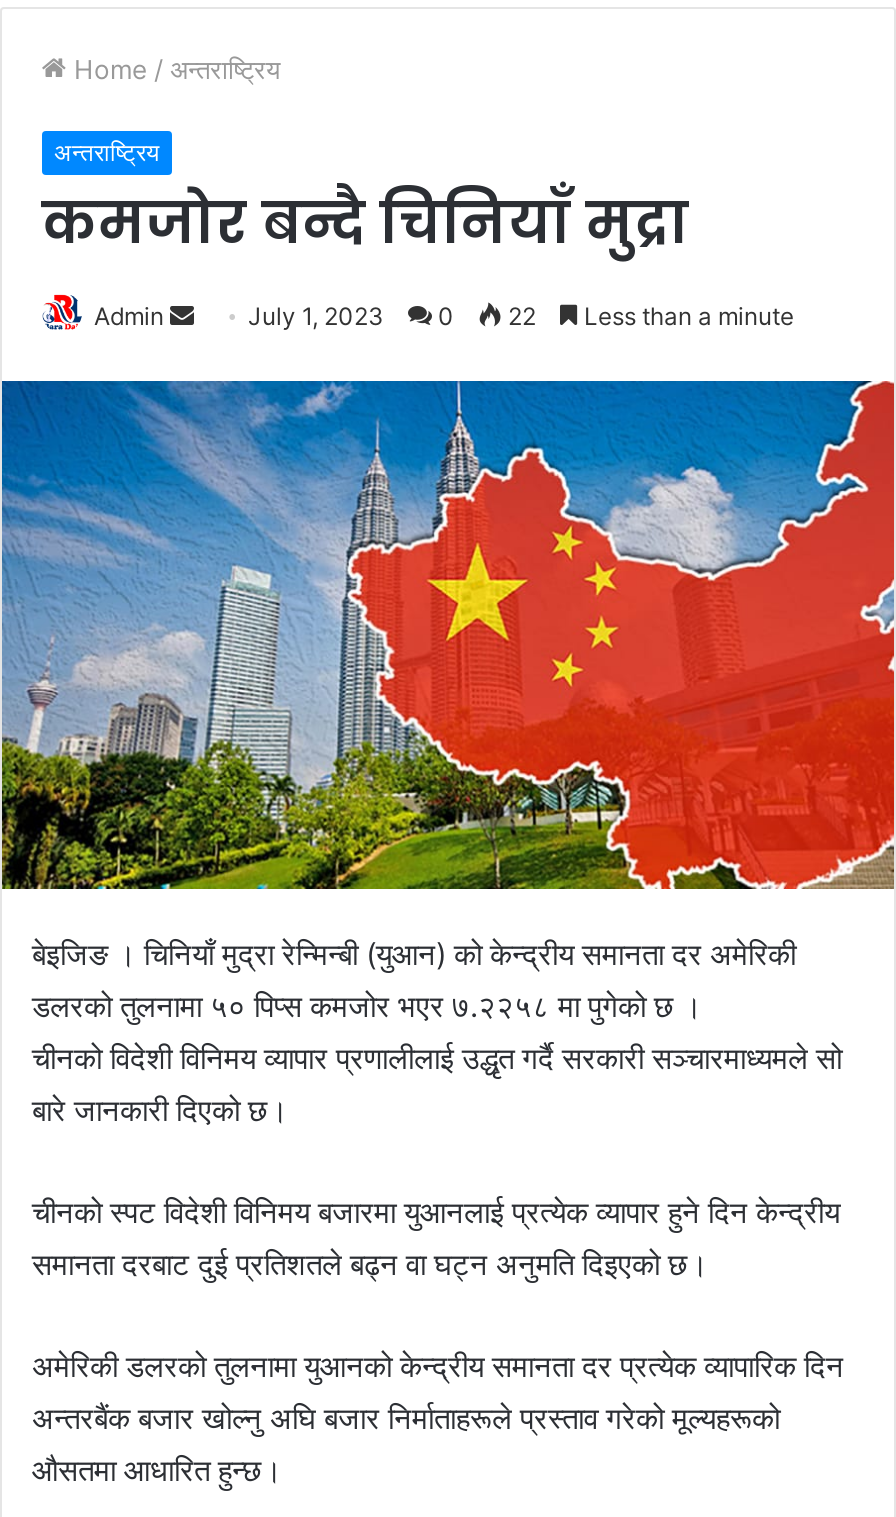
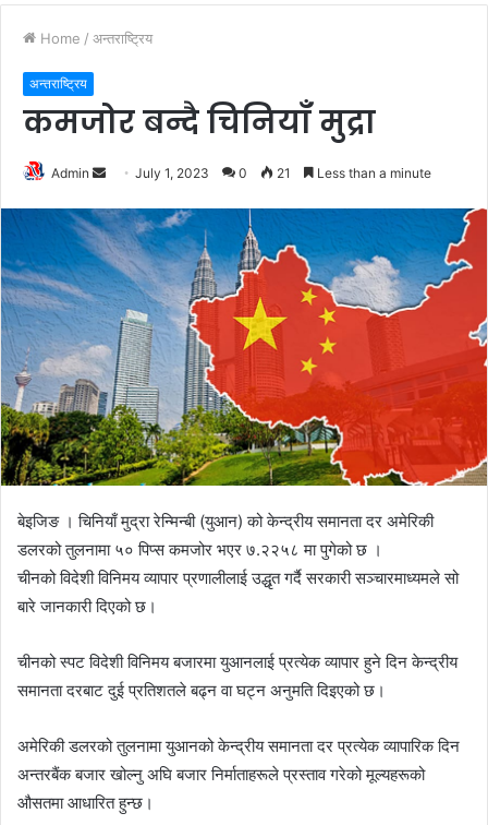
- 22
+ 21
